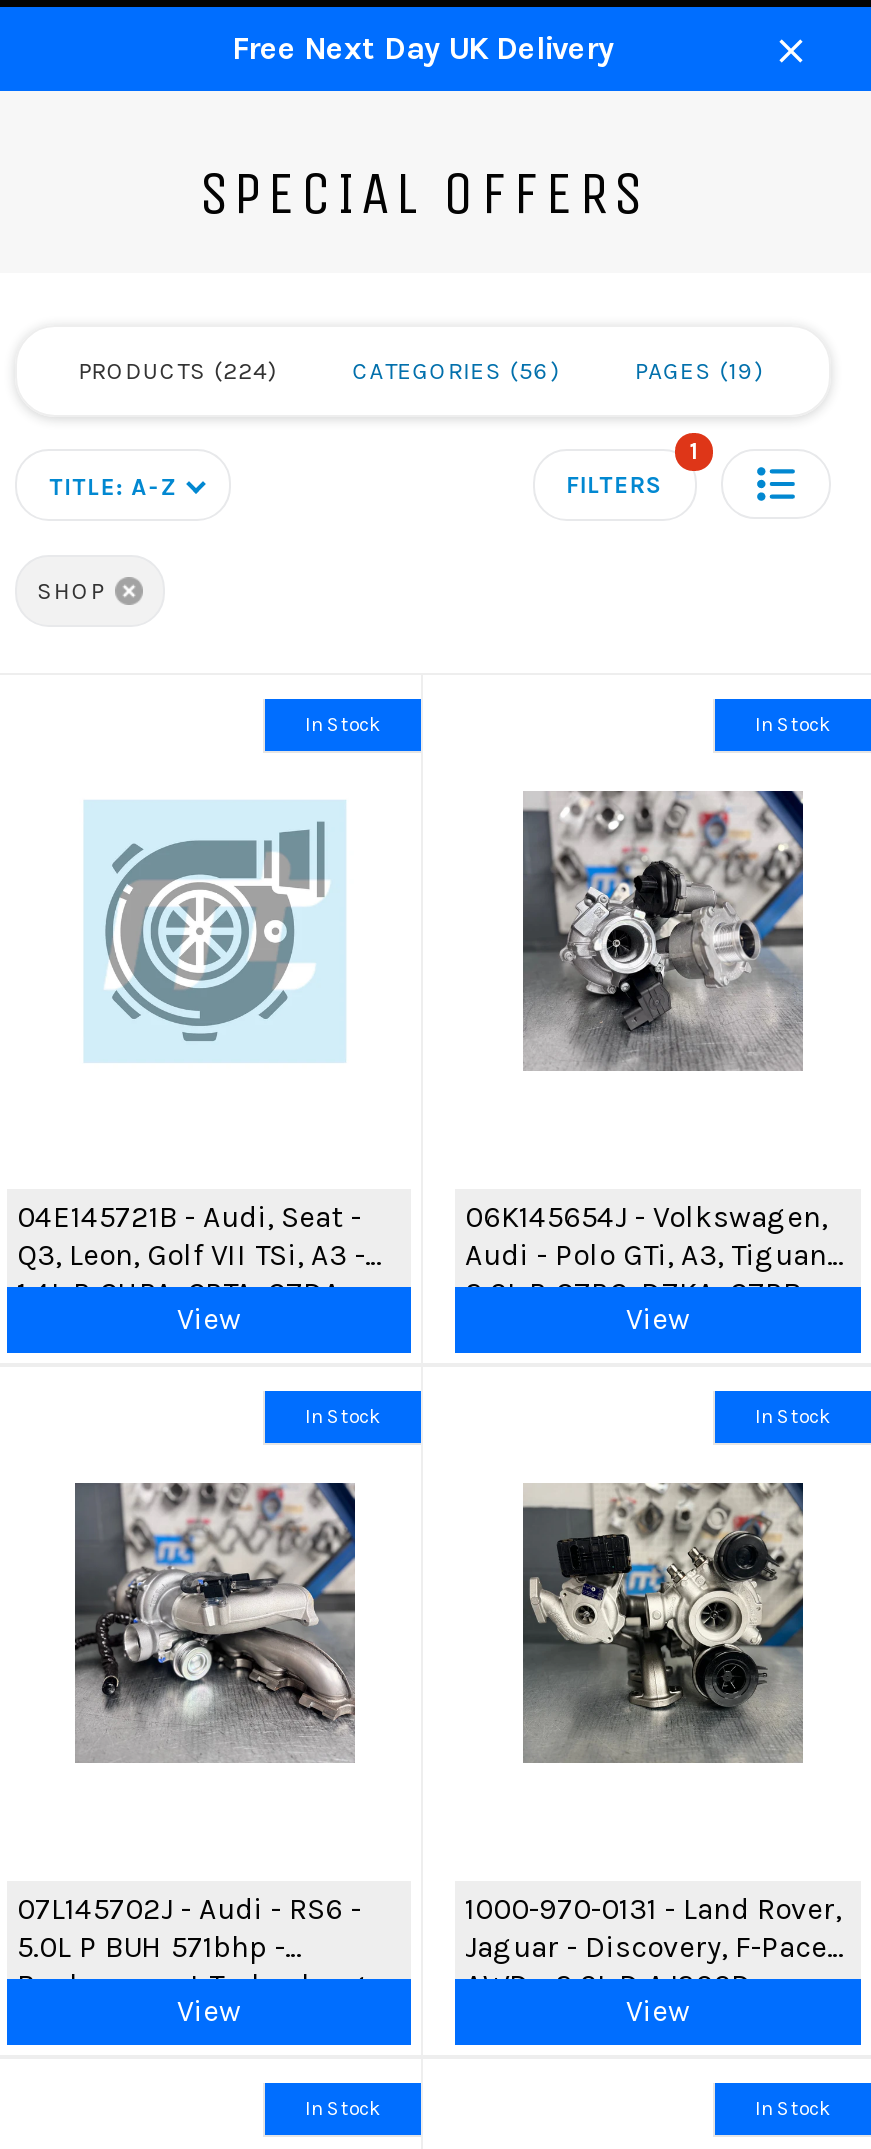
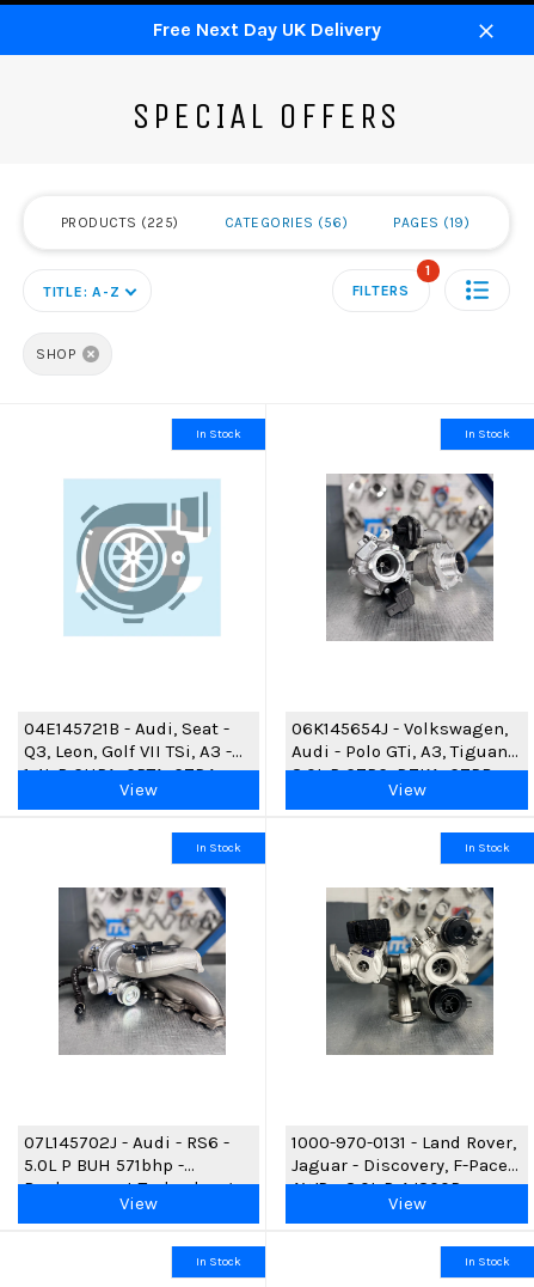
- PRODUCTS 224
+ PRODUCTS 225
